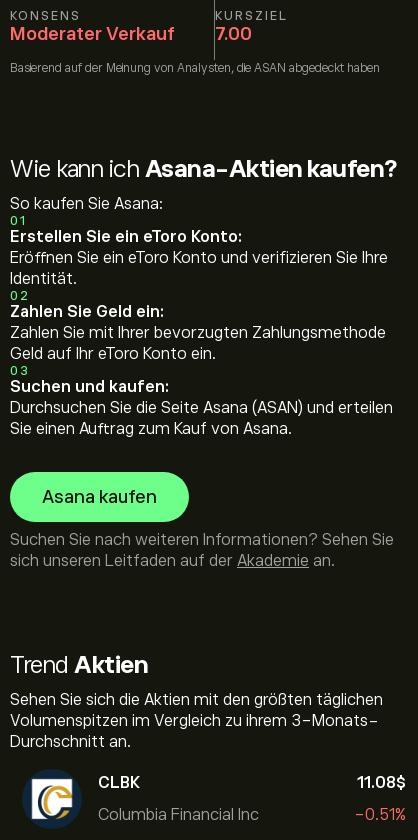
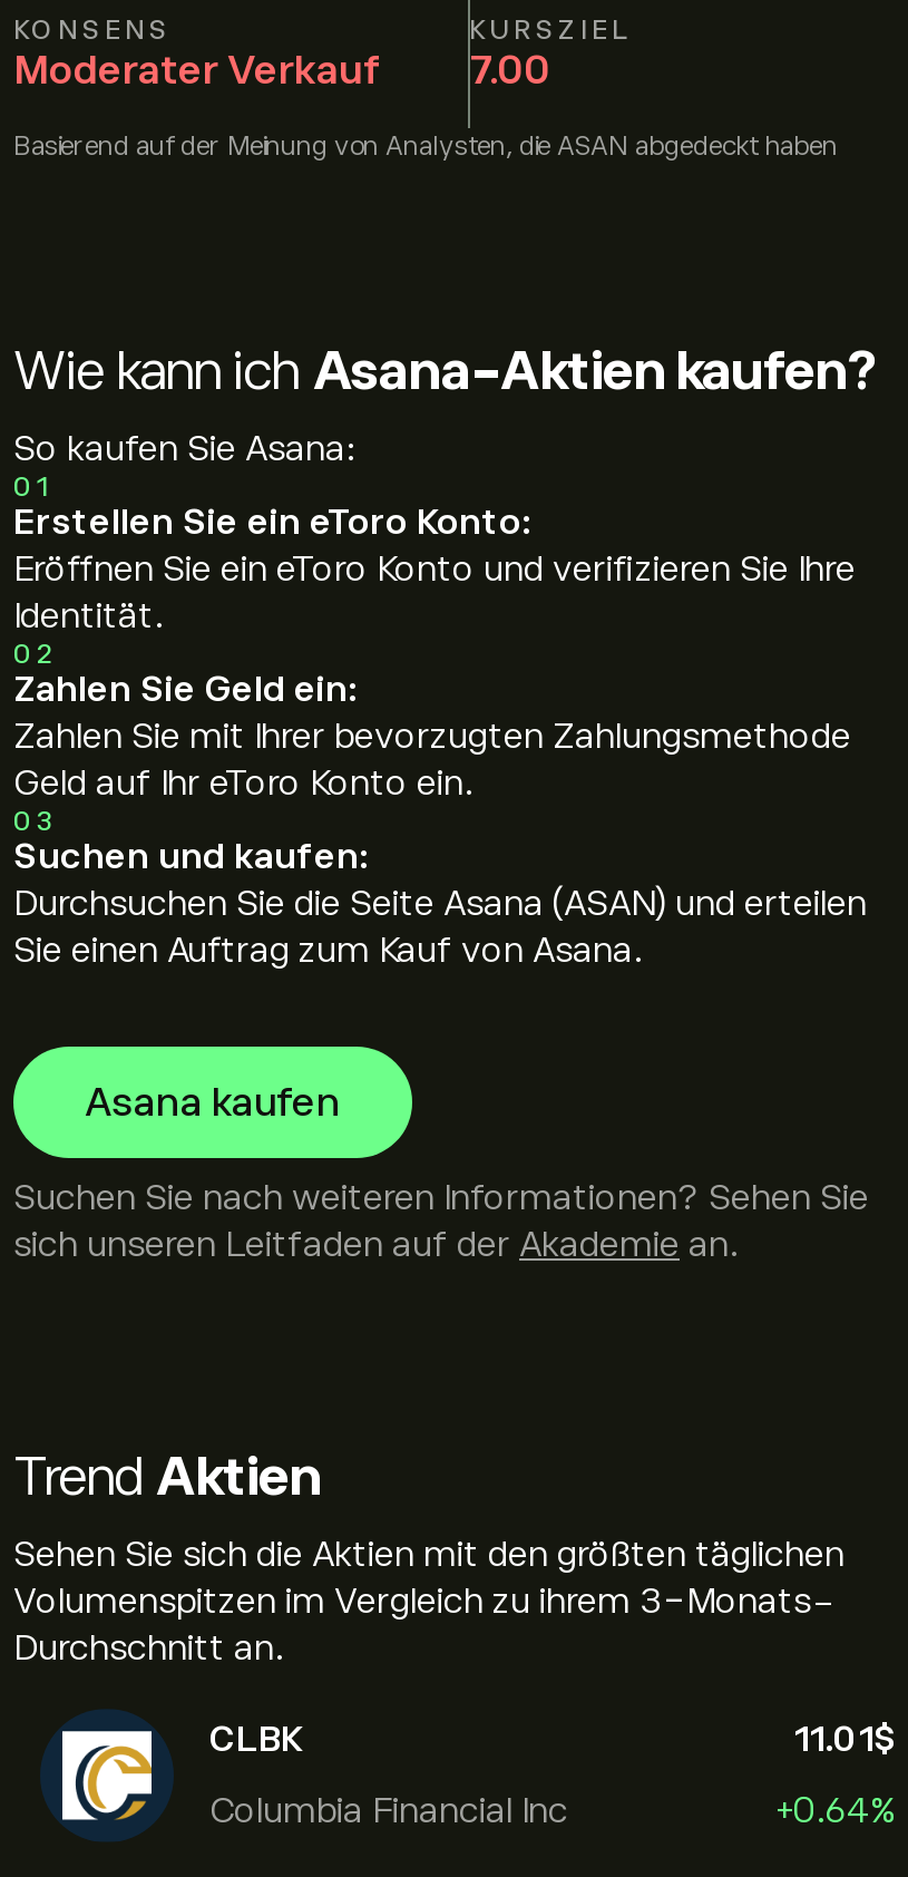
- 11.08$
+ 11.01$

- -0.51%
+ +0.64%
